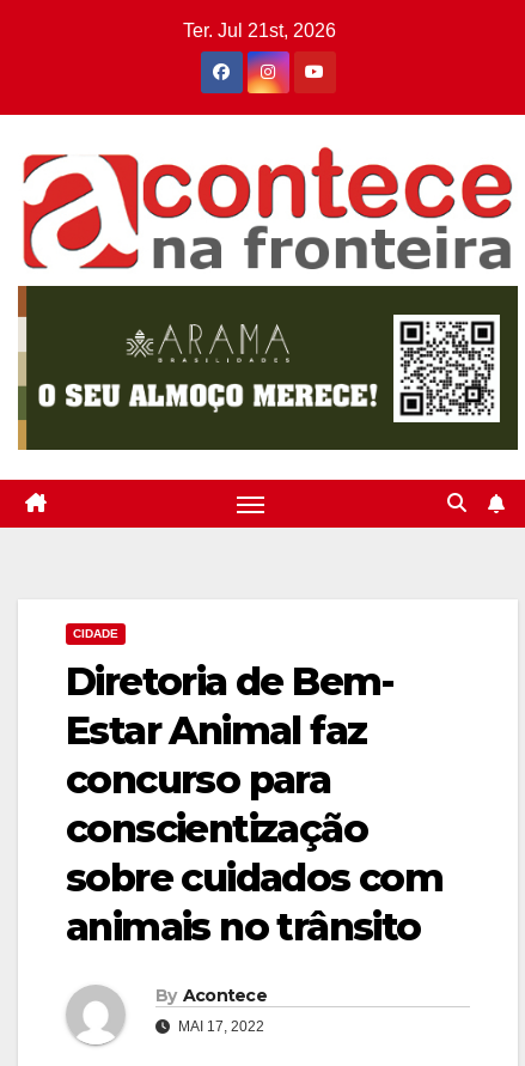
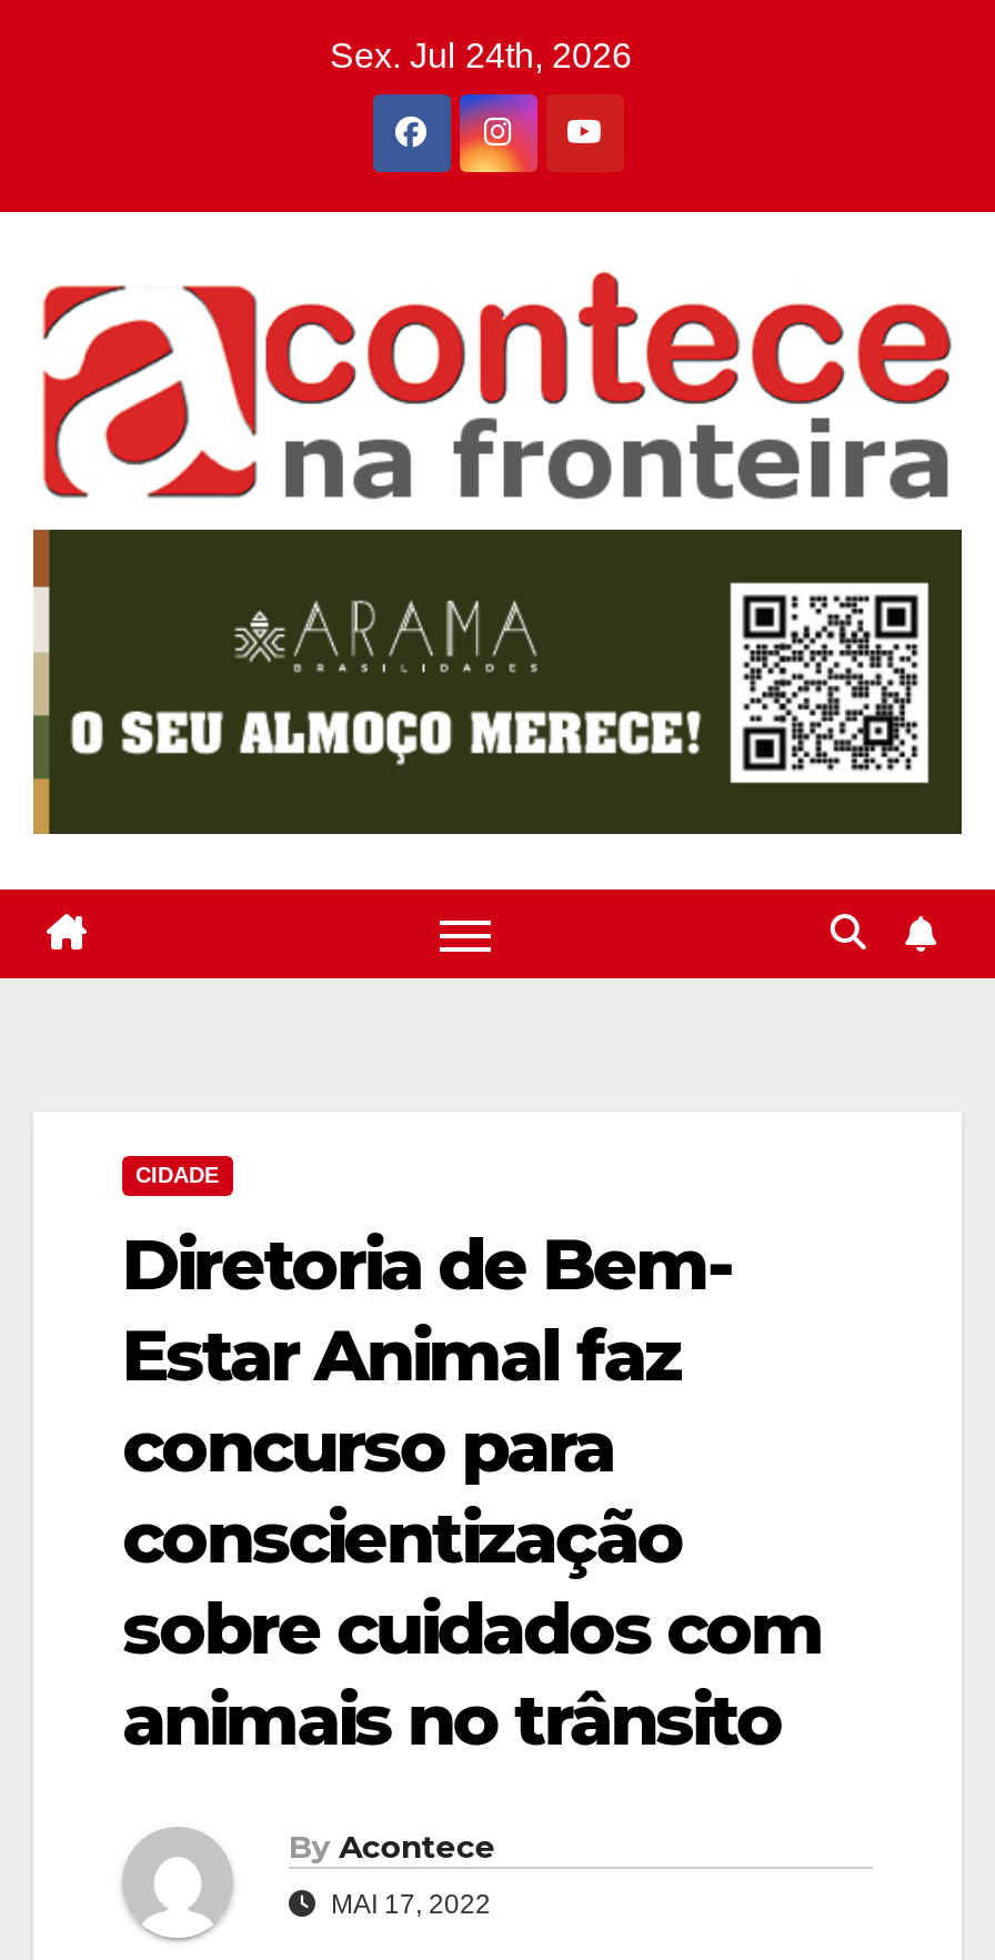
- Ter. Jul 21st, 2026
+ Sex. Jul 24th, 2026
